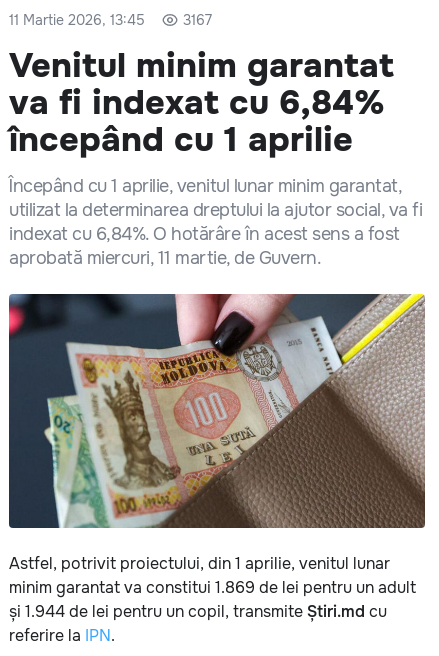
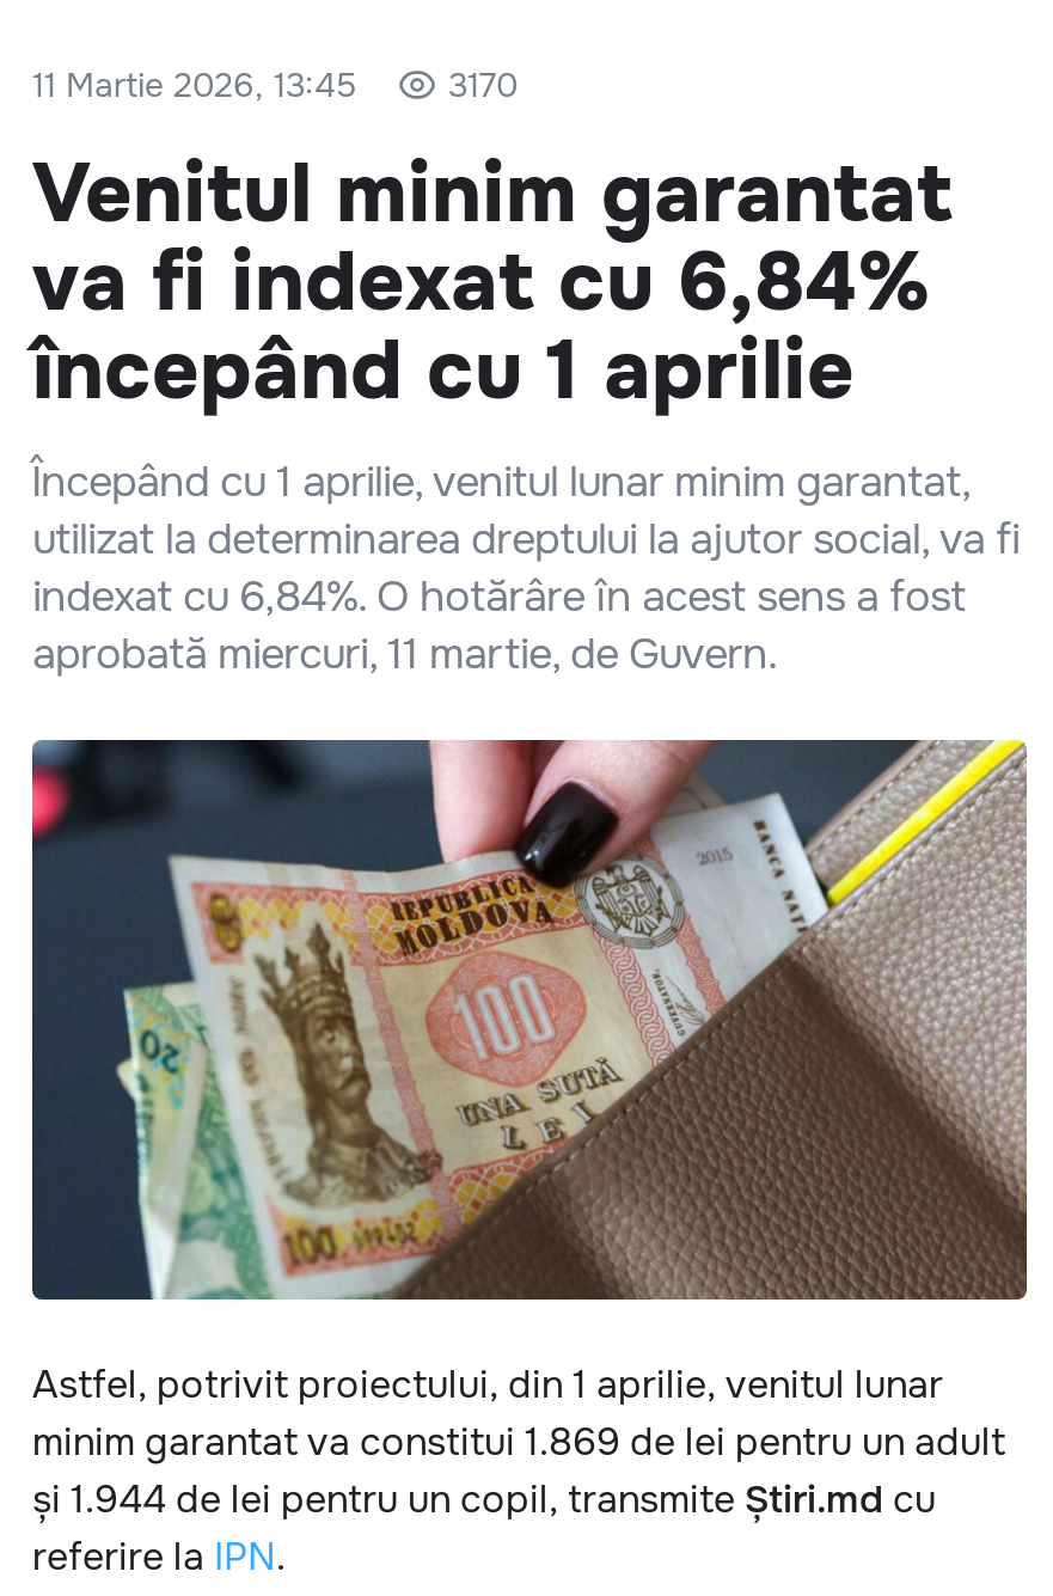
- 3167
+ 3170
